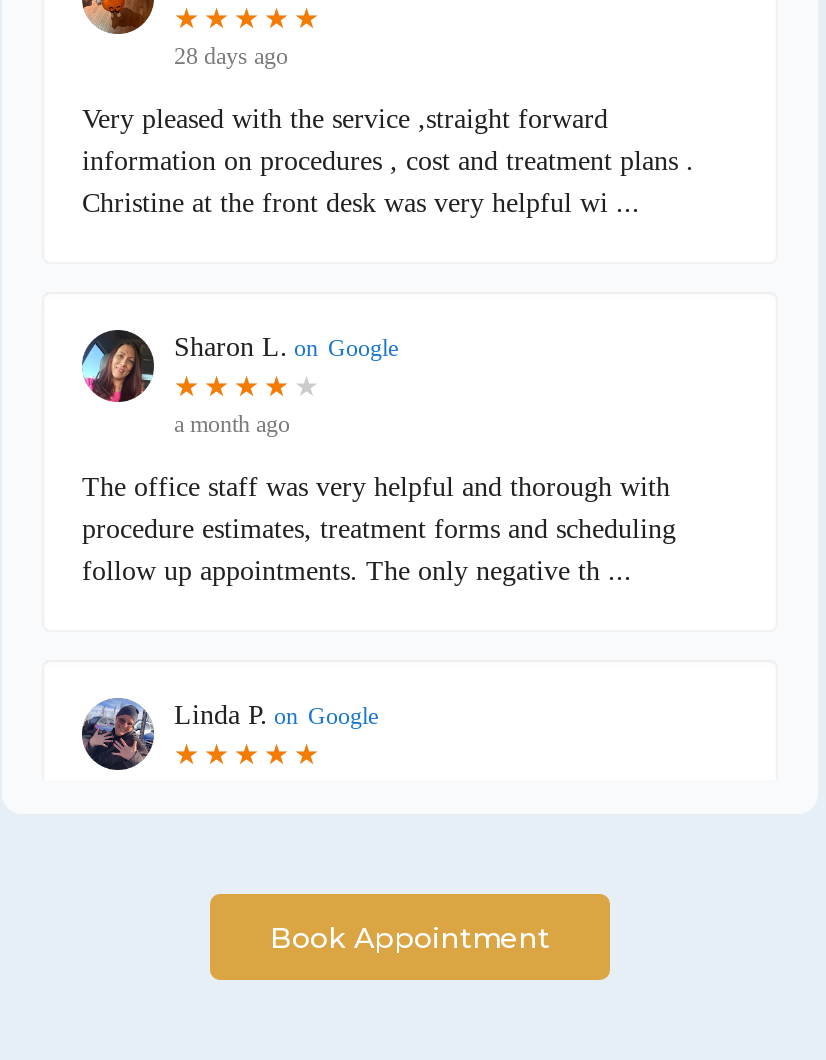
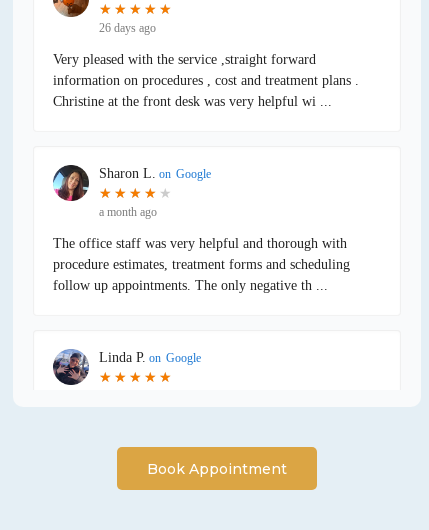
- 28 days ago
+ 26 days ago
